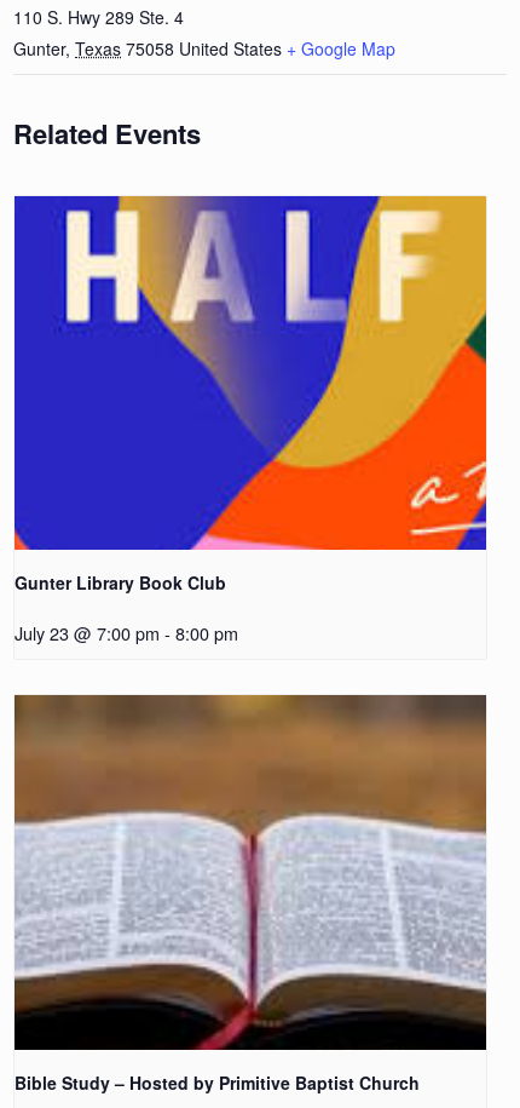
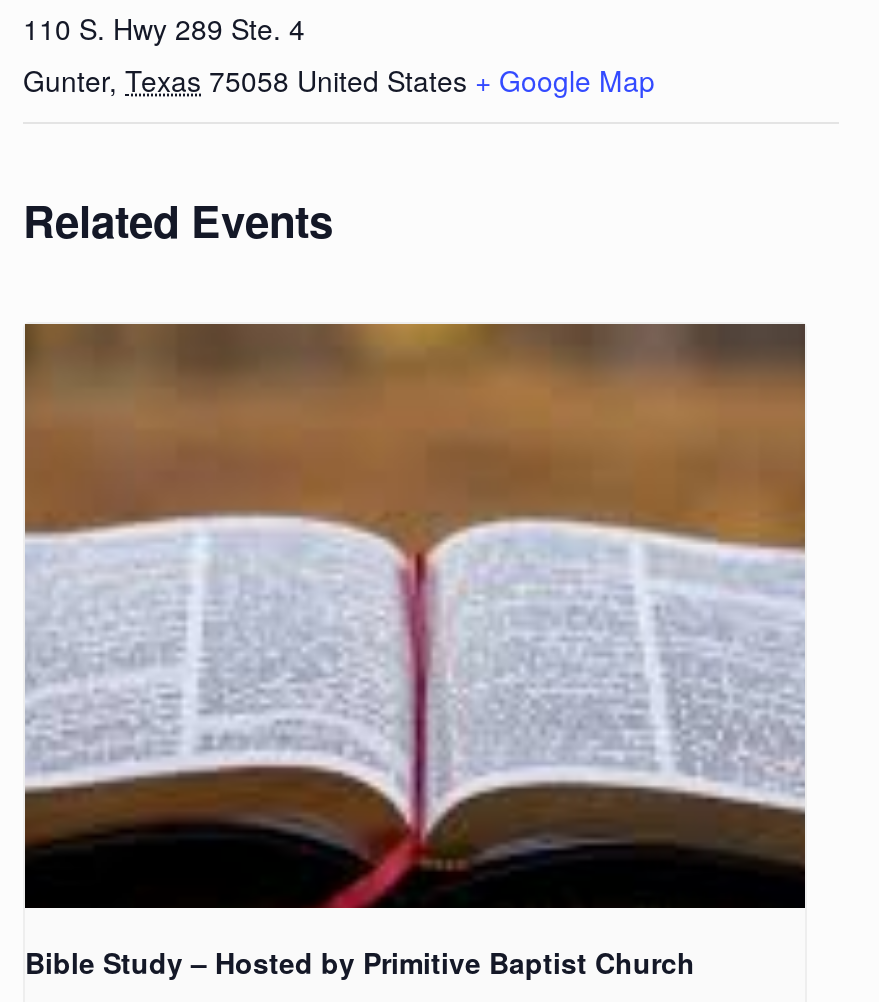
- [image]
- Gunter Library Book Club
- July 23 @ 7:00 pm - 8:00 pm
